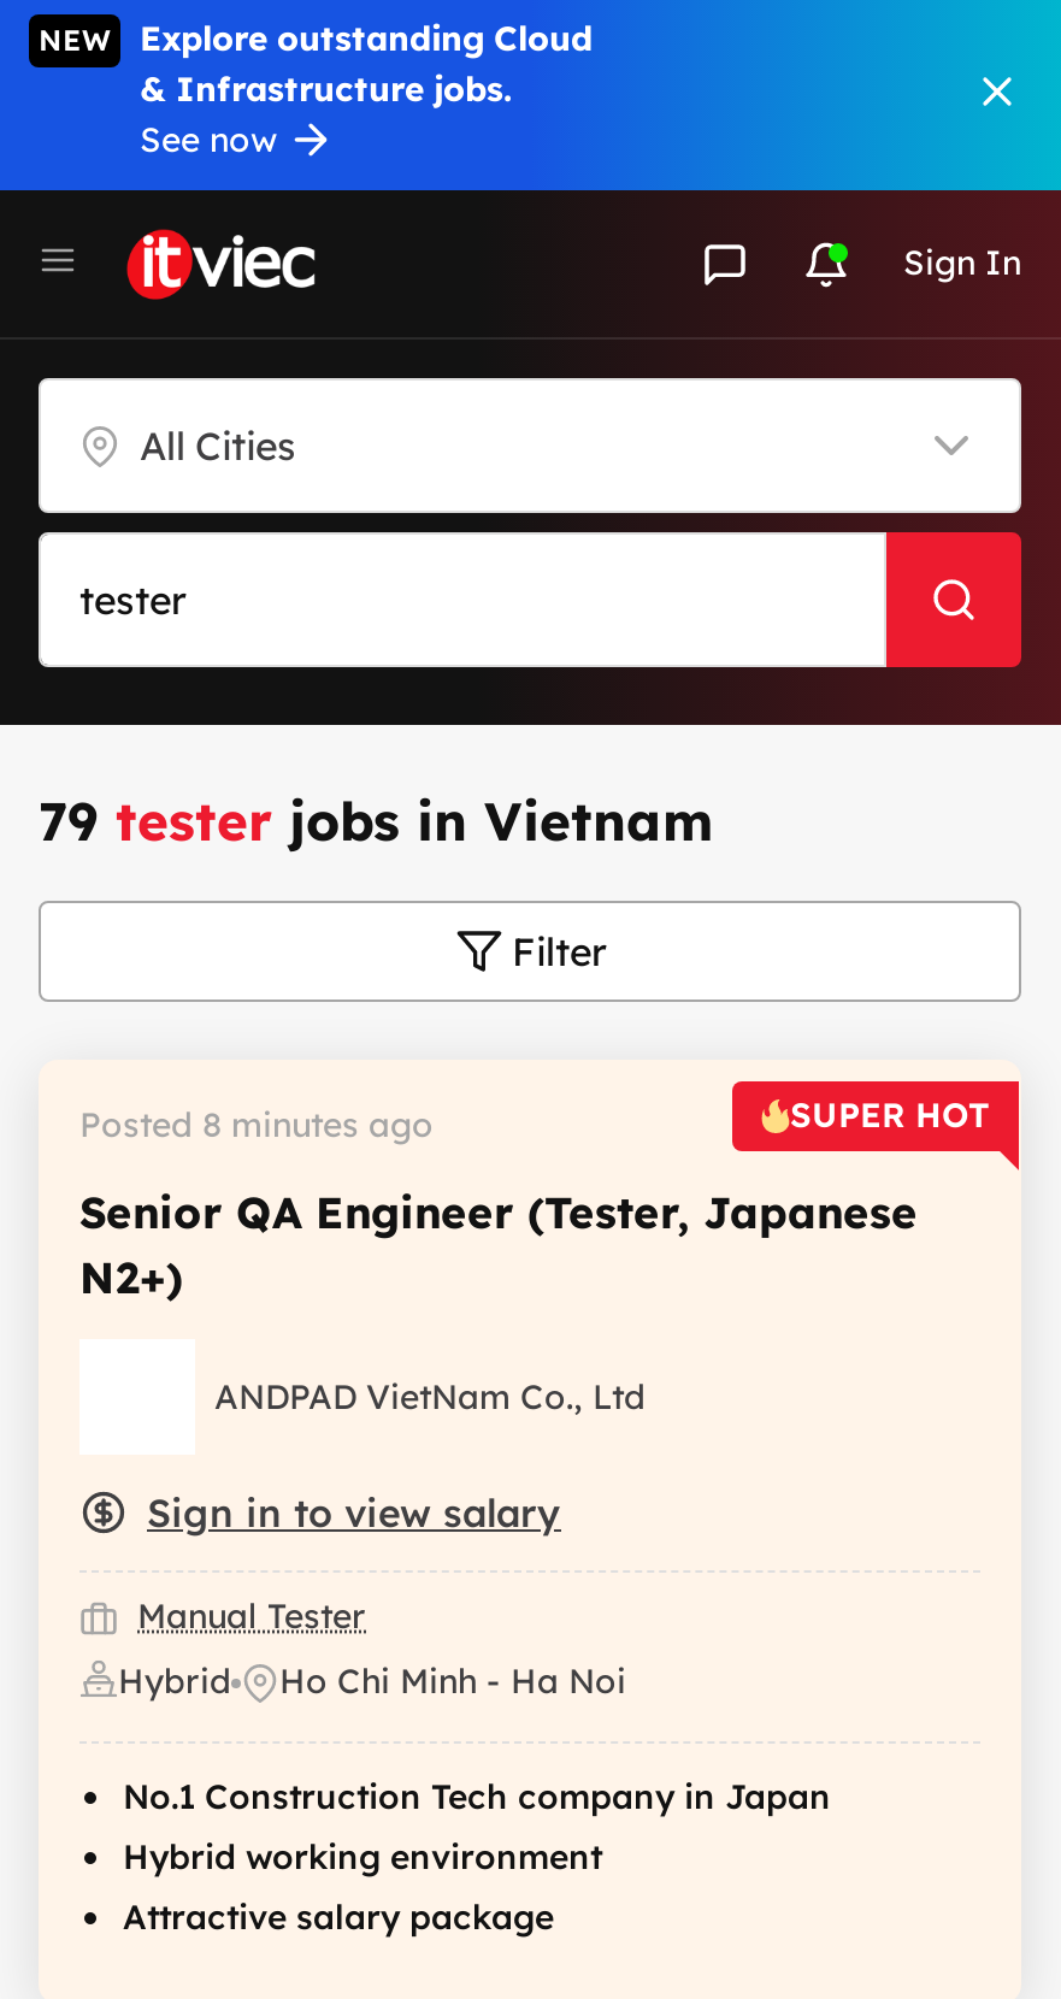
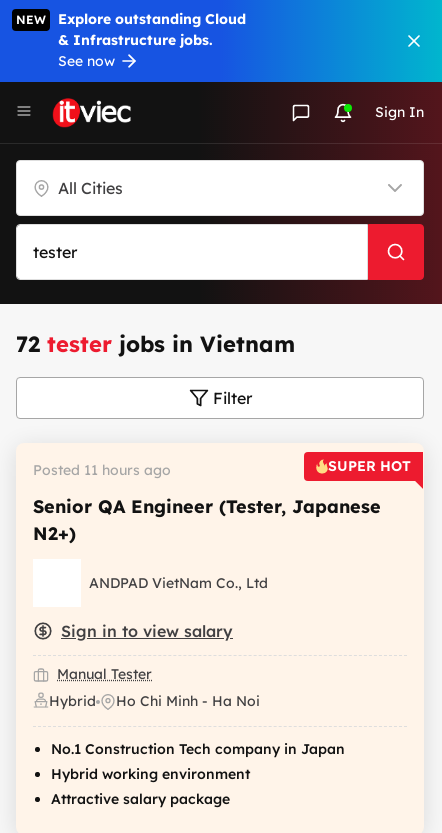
- 79 tester jobs in Vietnam
+ 72 tester jobs in Vietnam

- Posted 8 minutes ago
+ Posted 11 hours ago
